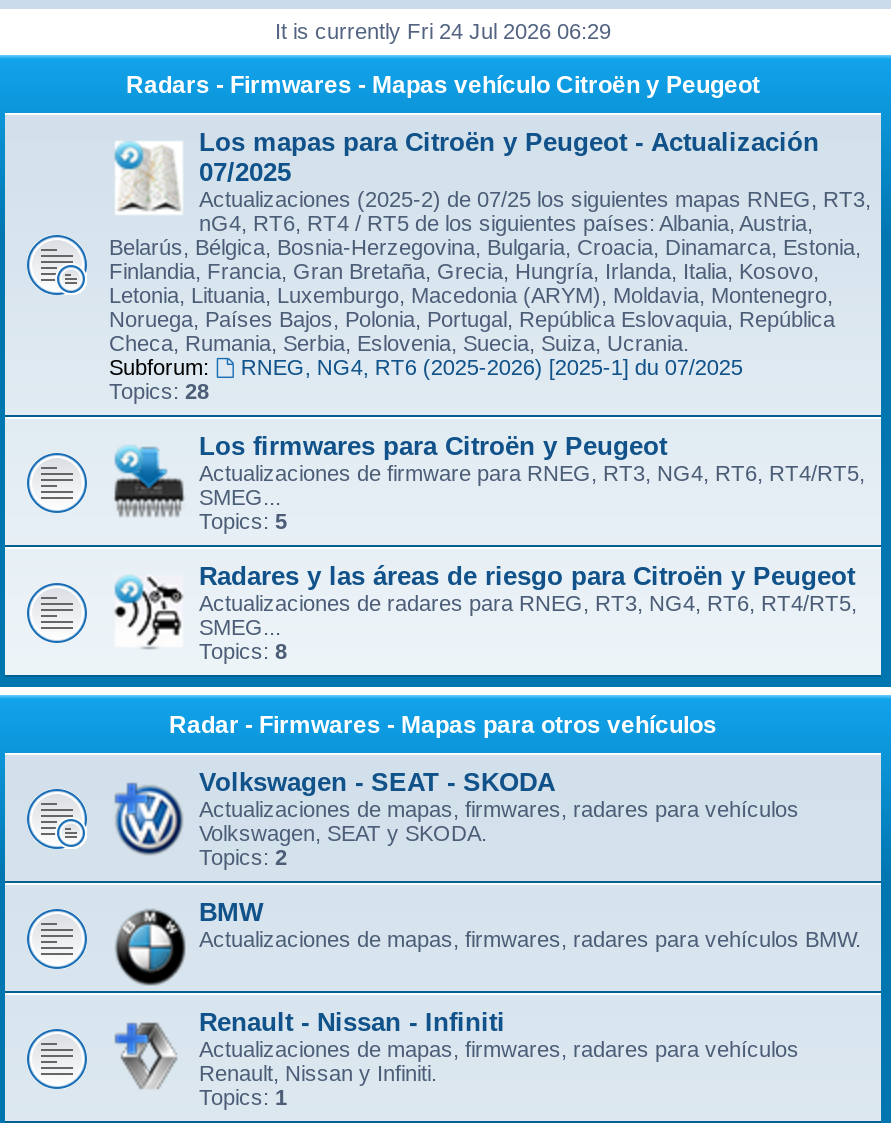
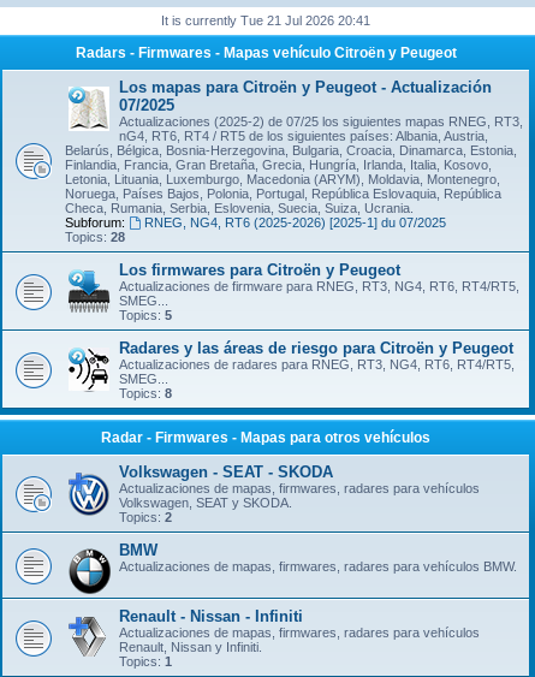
- It is currently Fri 24 Jul 2026 06:29
+ It is currently Tue 21 Jul 2026 20:41
